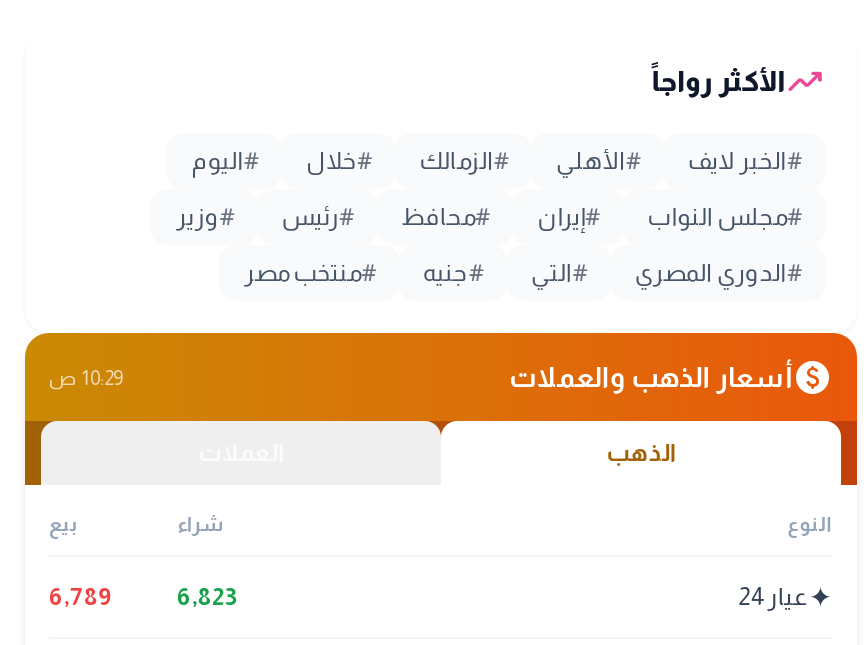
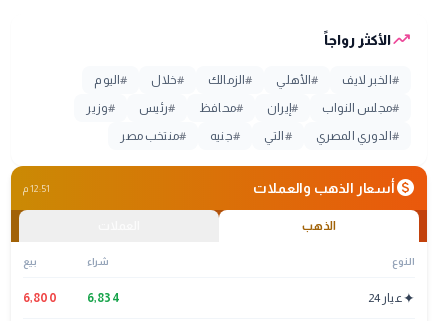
- 10:29 ص
+ 12:51 م

- 6,789
+ 6,800

- 6,823
+ 6,834
